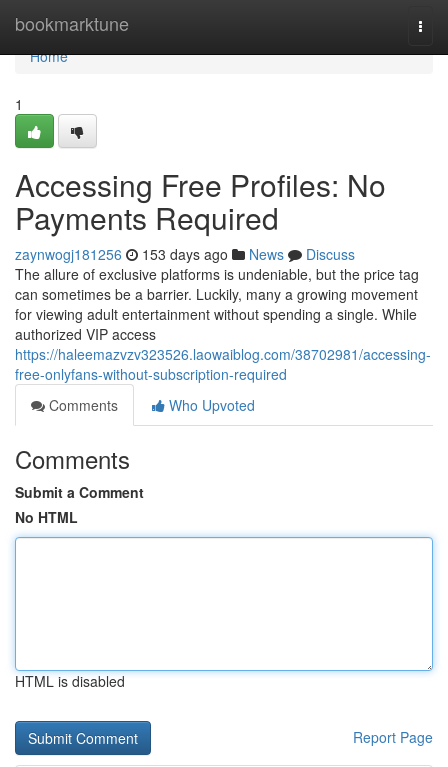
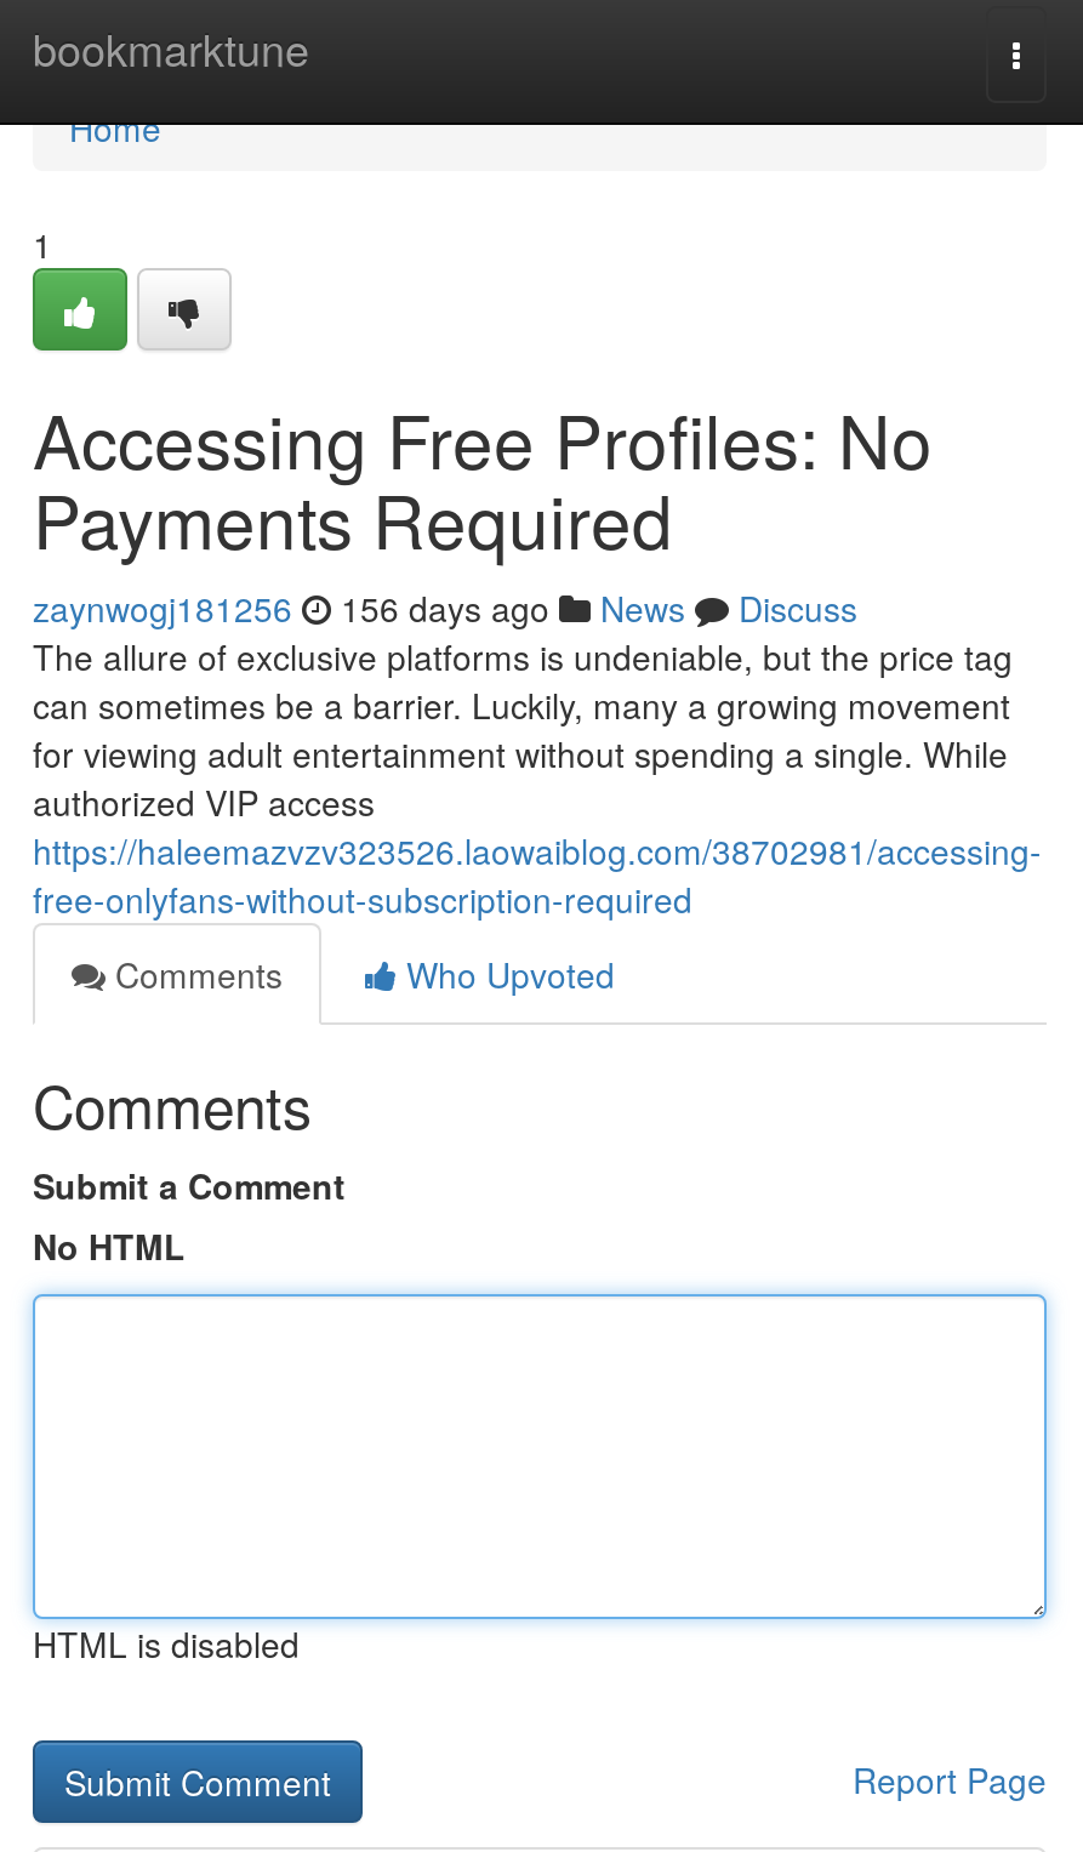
- zaynwogj181256 153 days ago News Discuss
+ zaynwogj181256 156 days ago News Discuss
